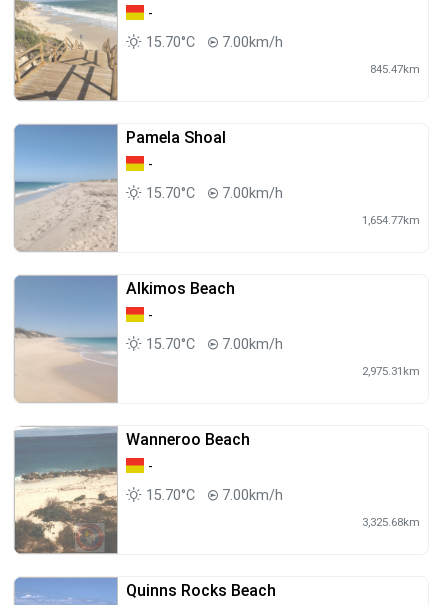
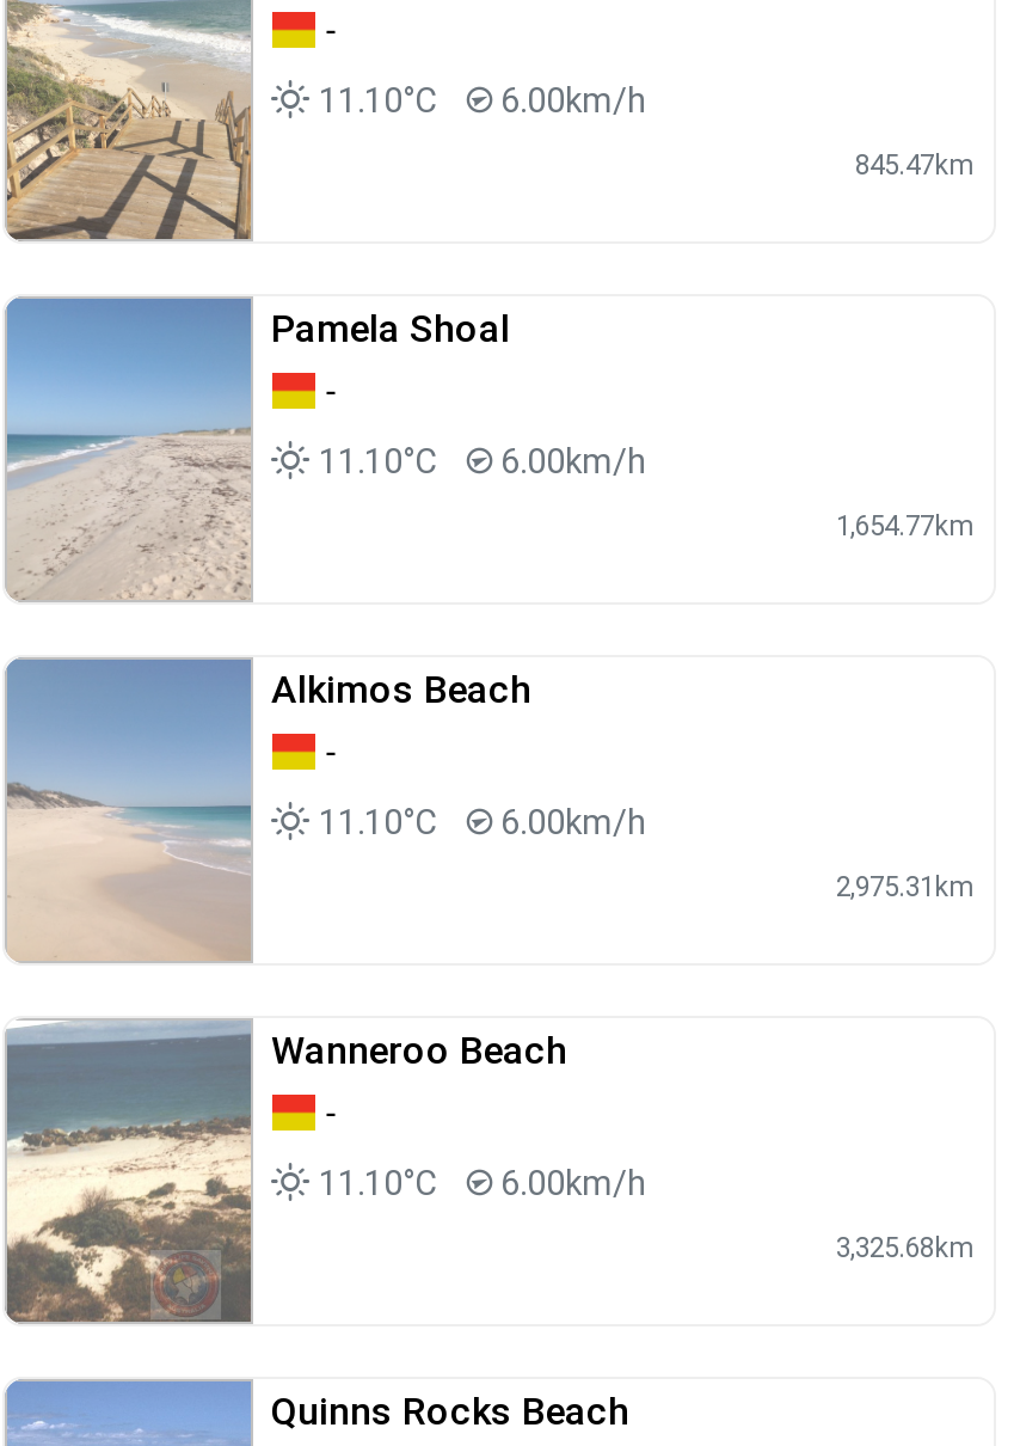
- 15.70°C
- 7.00km/h
+ 11.10°C
+ 6.00km/h

- 15.70°C
- 7.00km/h
+ 11.10°C
+ 6.00km/h

- 15.70°C
- 7.00km/h
+ 11.10°C
+ 6.00km/h

- 15.70°C
- 7.00km/h
+ 11.10°C
+ 6.00km/h
